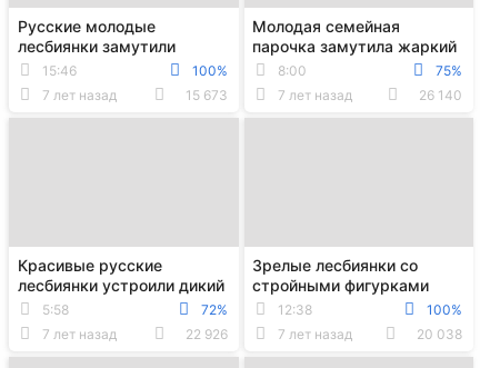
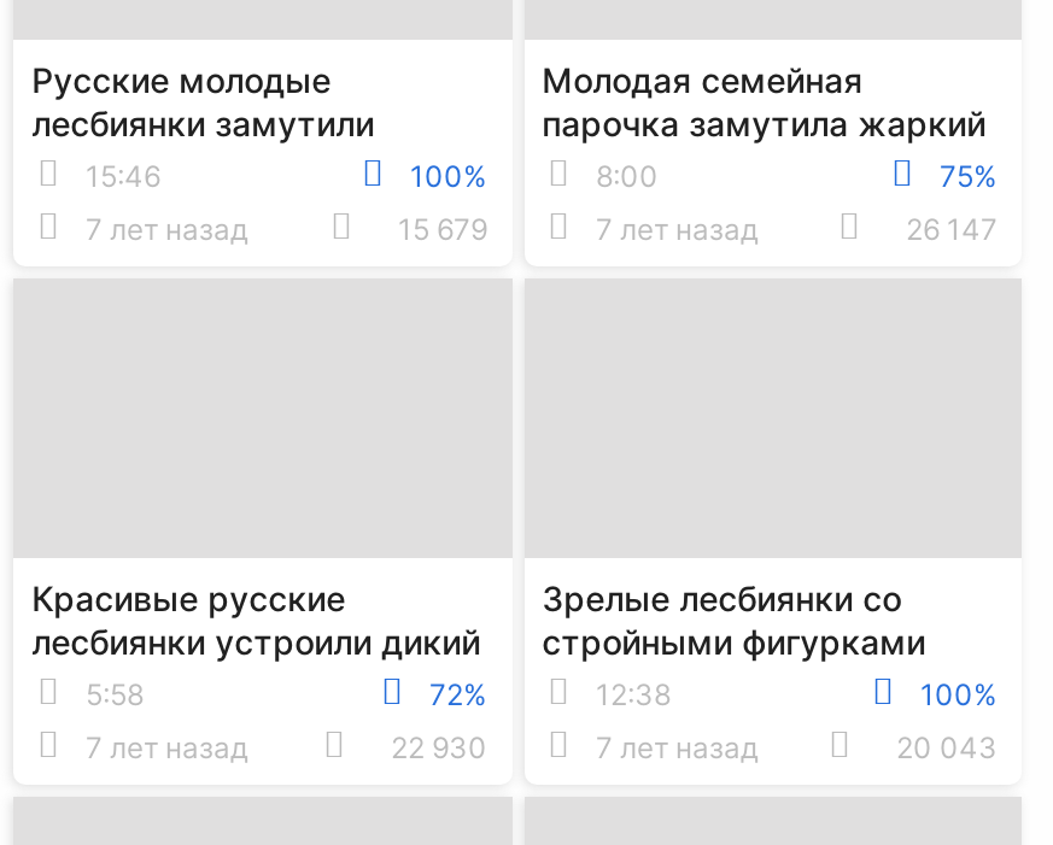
- 15 673
+ 15 679

- 26 140
+ 26 147

- 22 926
+ 22 930

- 20 038
+ 20 043
